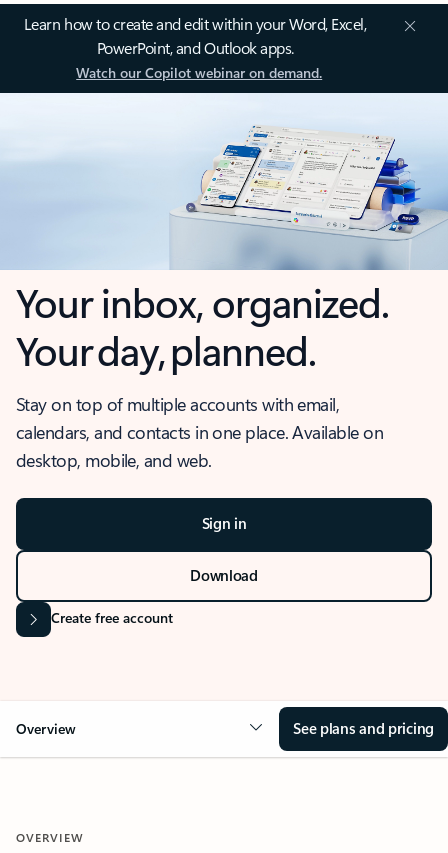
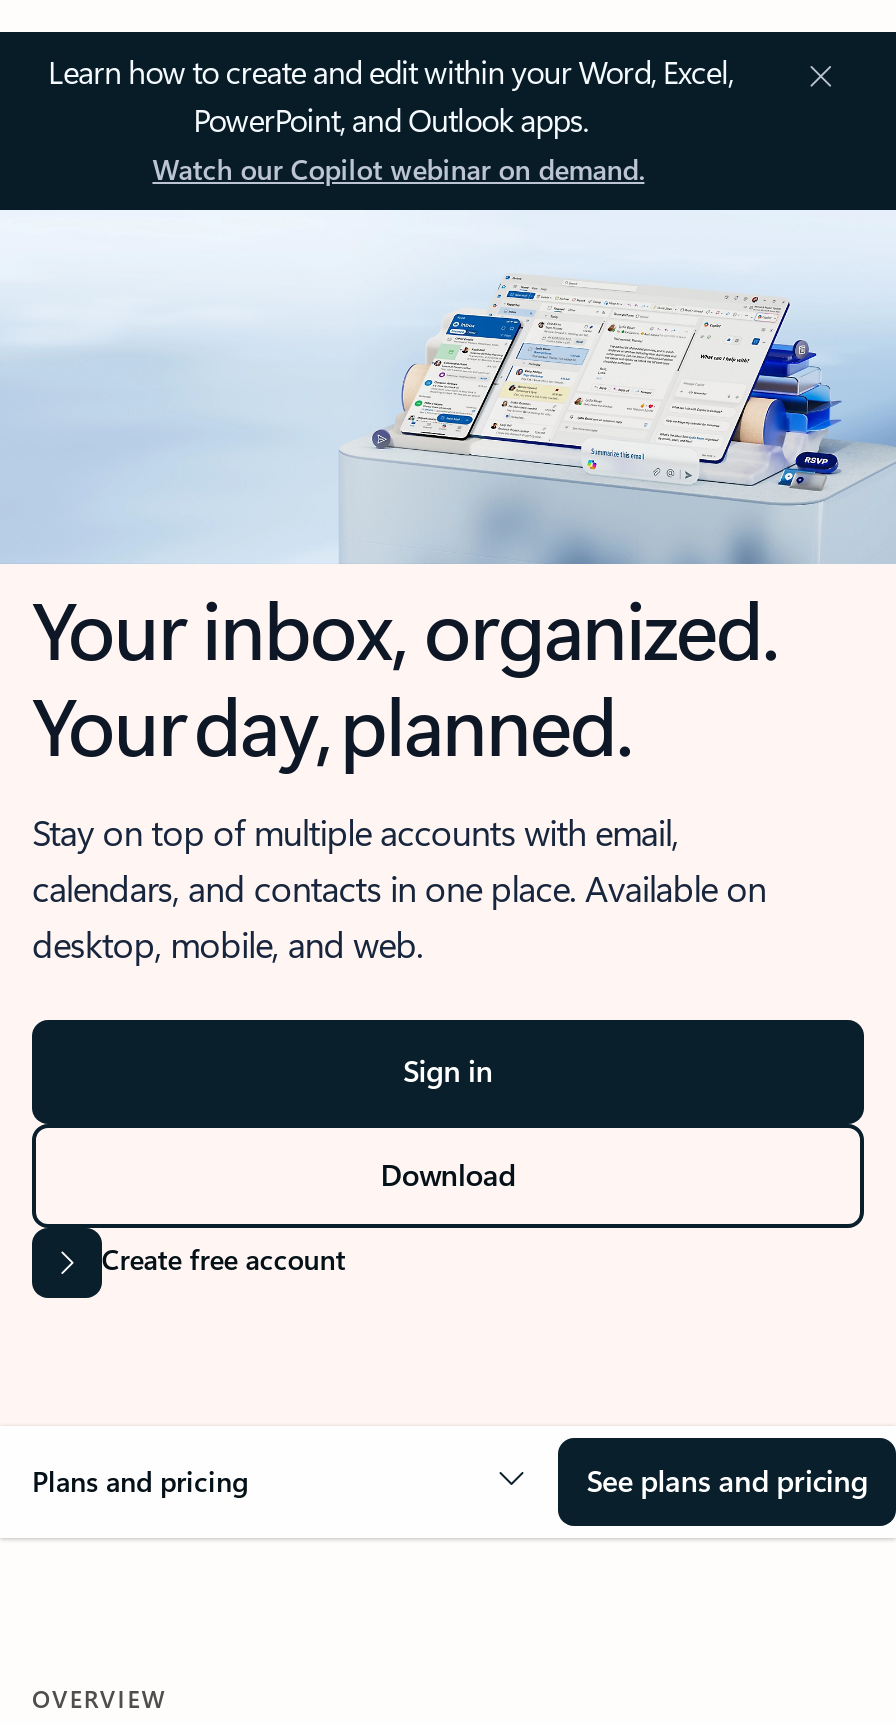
- Overview
+ Plans and pricing
